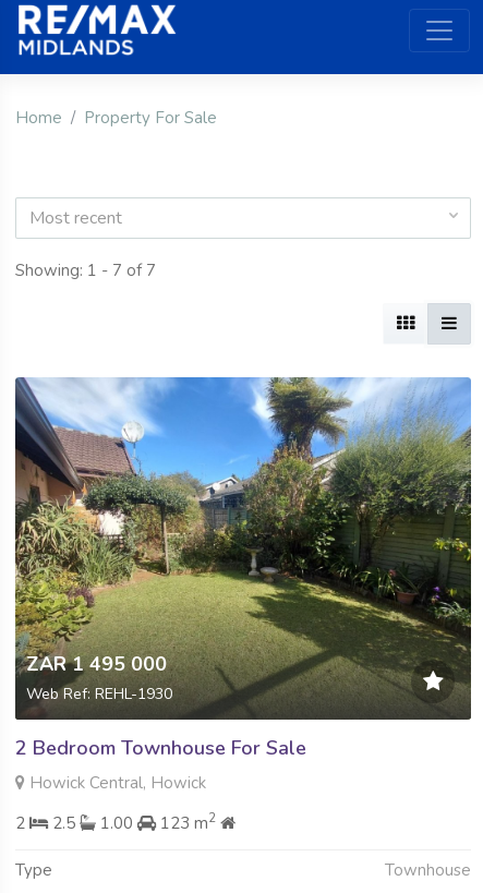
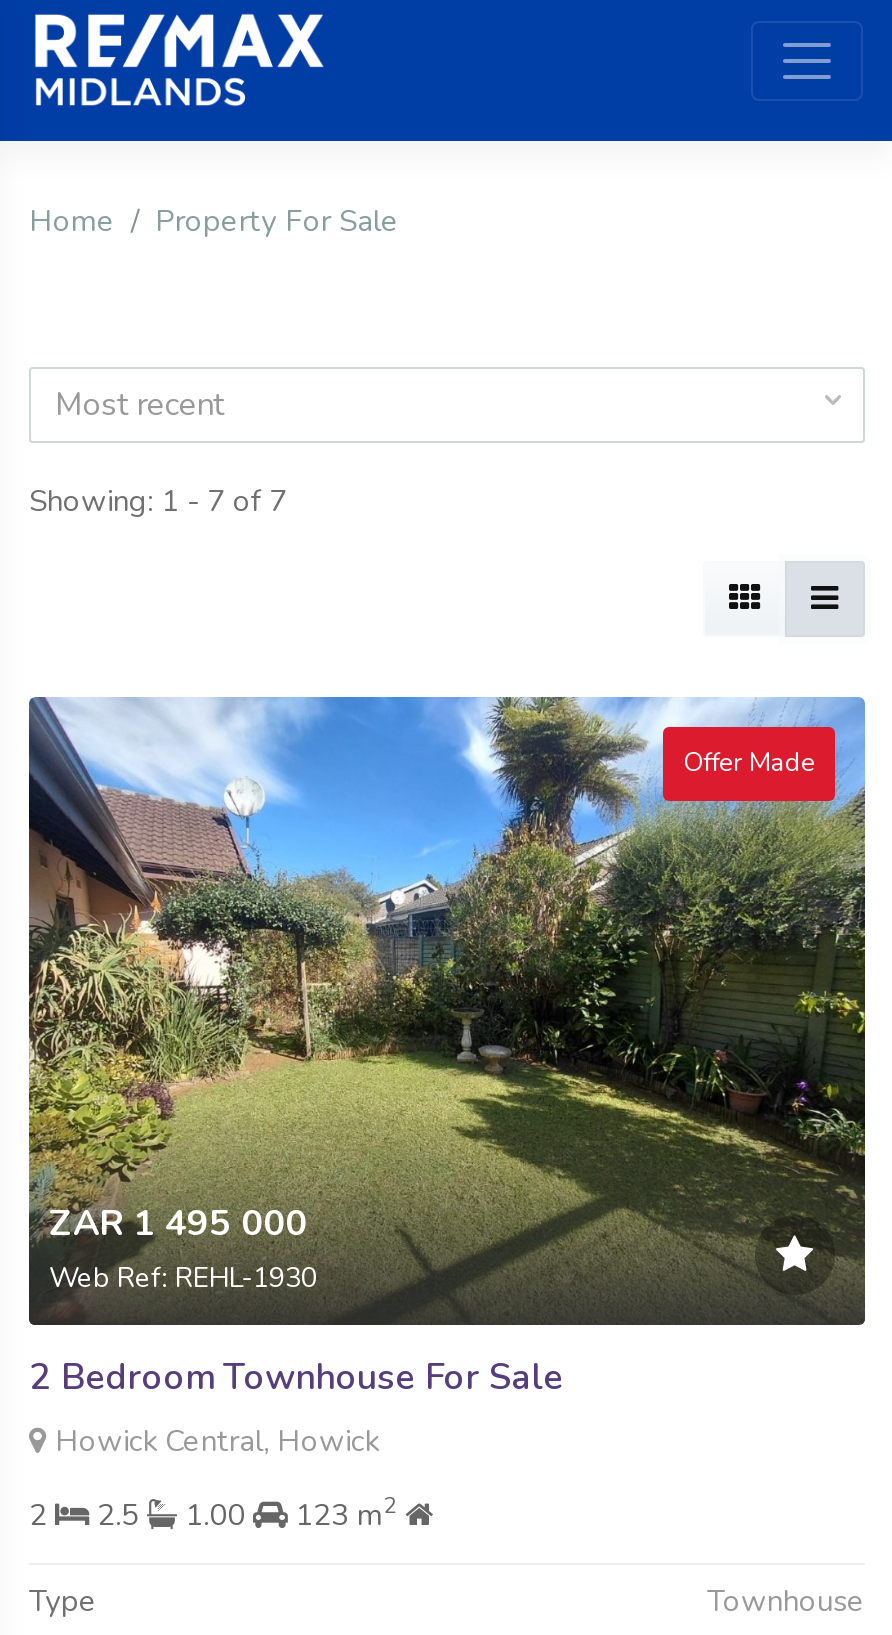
+ Offer Made
